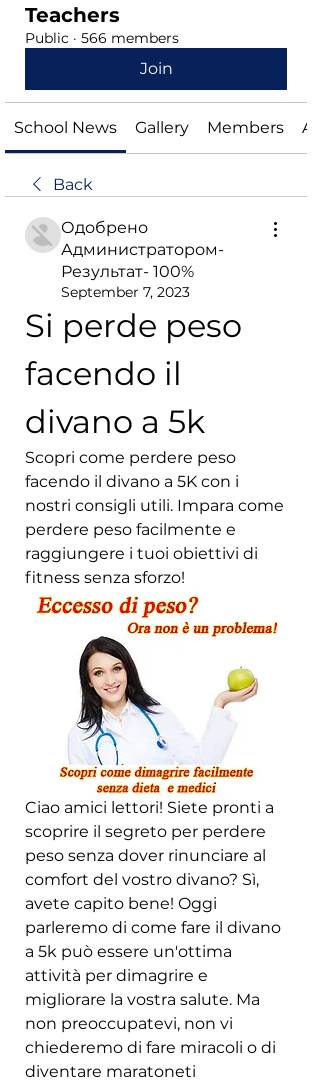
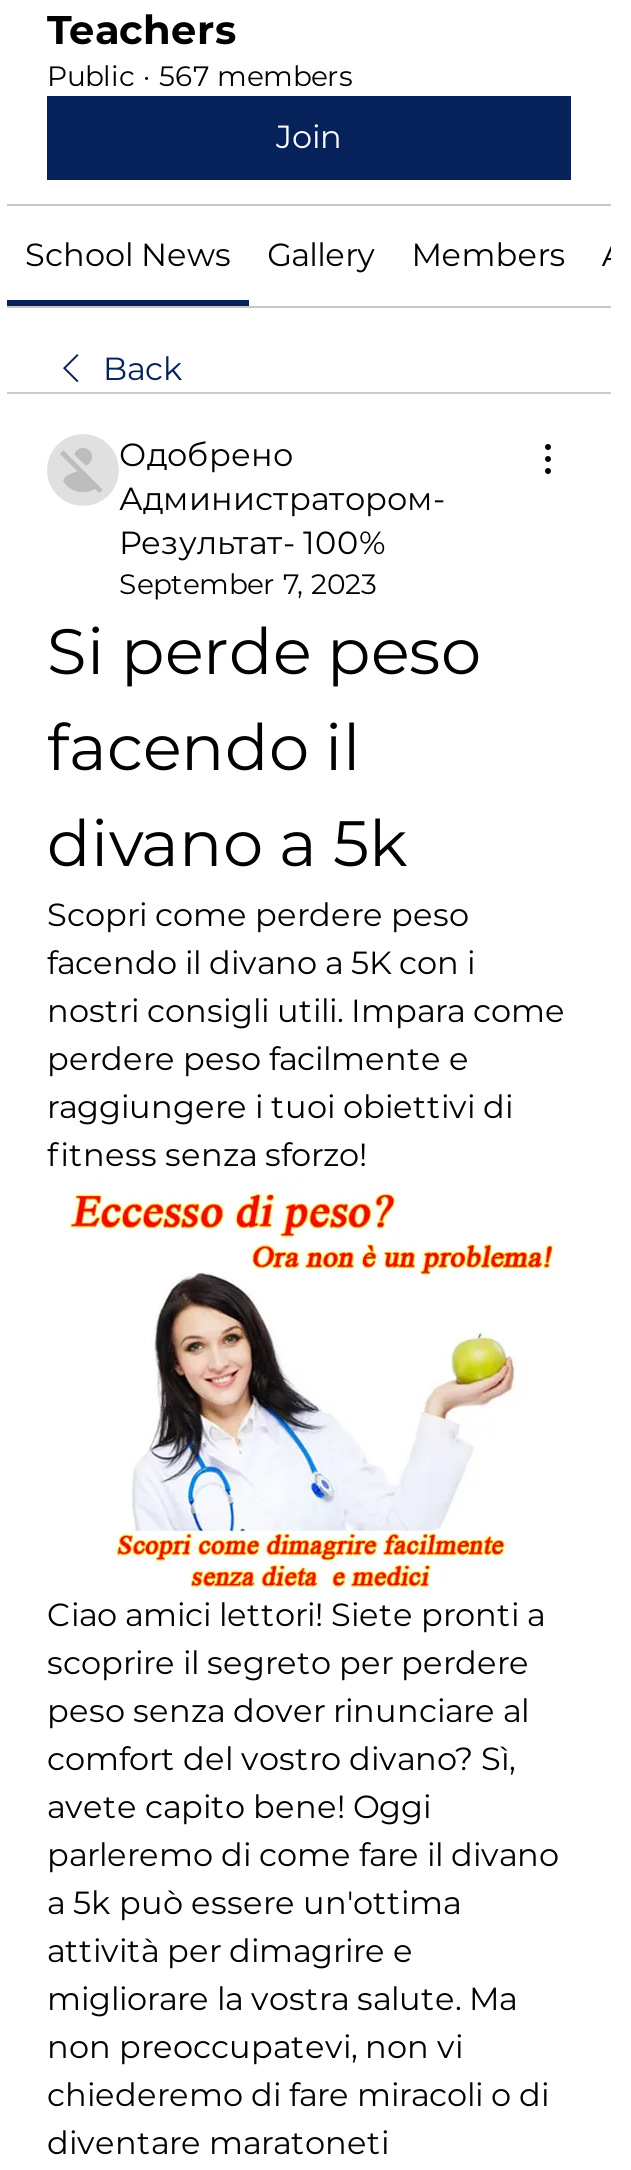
- Public · 566 members
+ Public · 567 members
